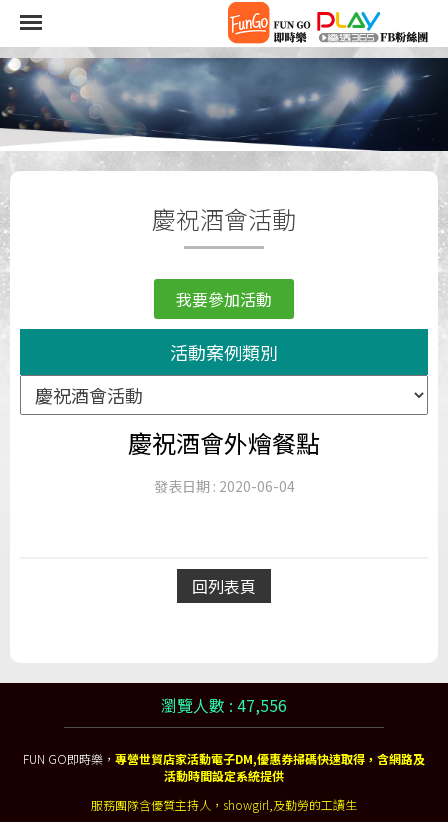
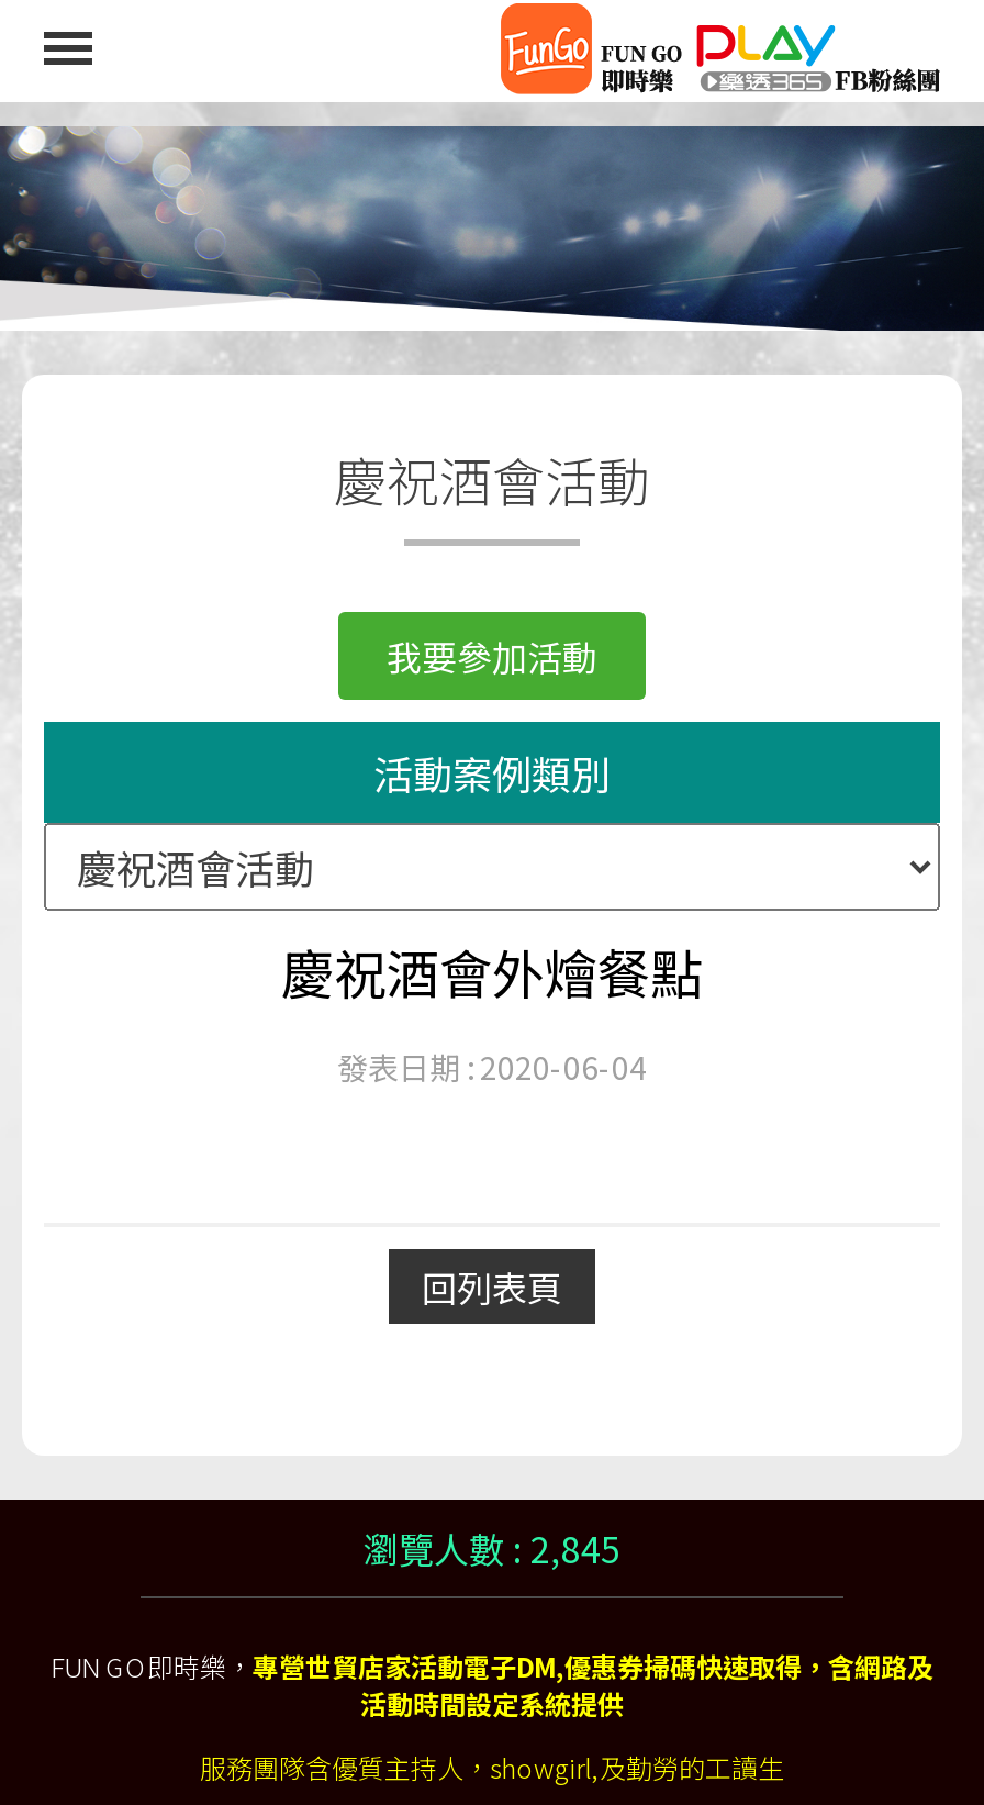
- 瀏覽人數 : 47,556
+ 瀏覽人數 : 2,845
